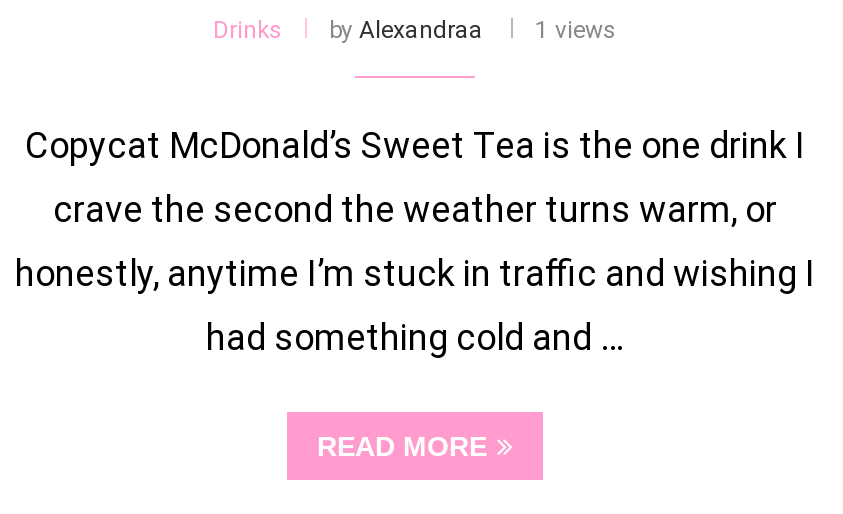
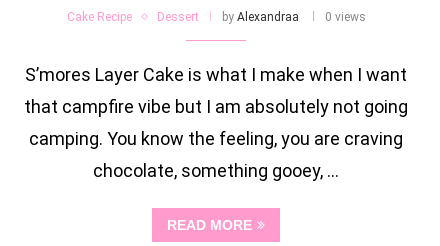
- Drinks
+ Cake Recipe
+ Dessert

- 1 views
+ 0 views

- Copycat McDonald’s Sweet Tea is the one drink I
+ S’mores Layer Cake is what I make when I want

- crave the second the weather turns warm, or
+ that campfire vibe but I am absolutely not going

- honestly, anytime I’m stuck in traffic and wishing I
+ camping. You know the feeling, you are craving

- had something cold and …
+ chocolate, something gooey, …
